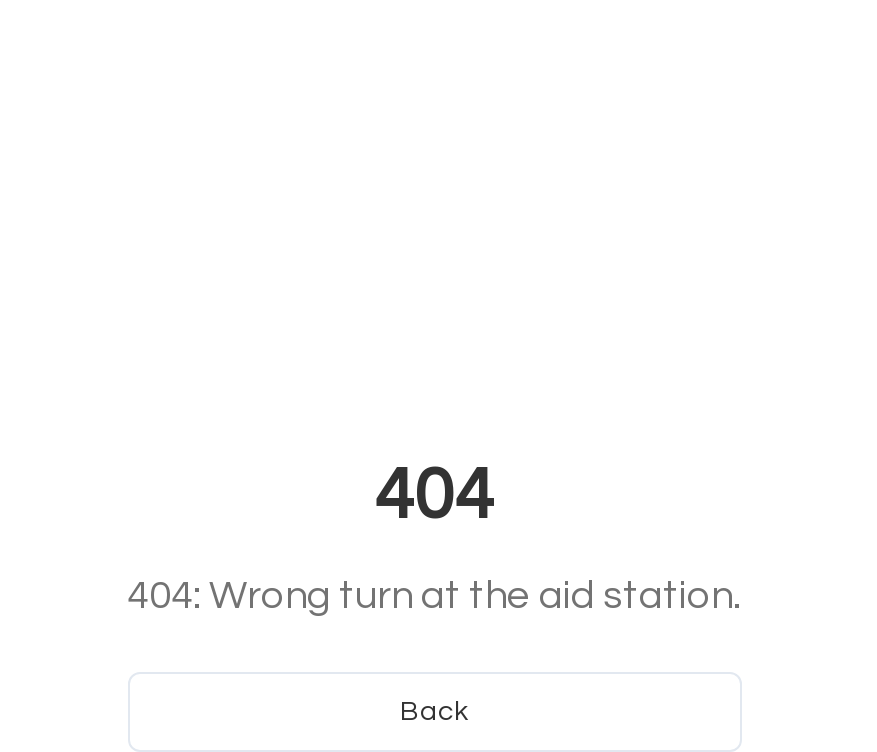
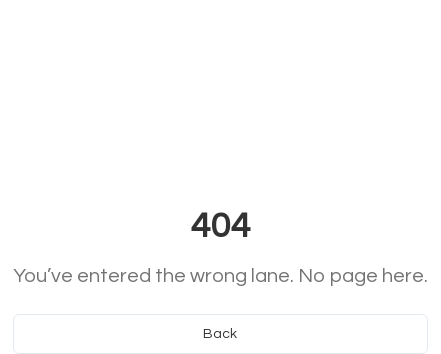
- 404: Wrong turn at the aid station.
+ You’ve entered the wrong lane. No page here.
